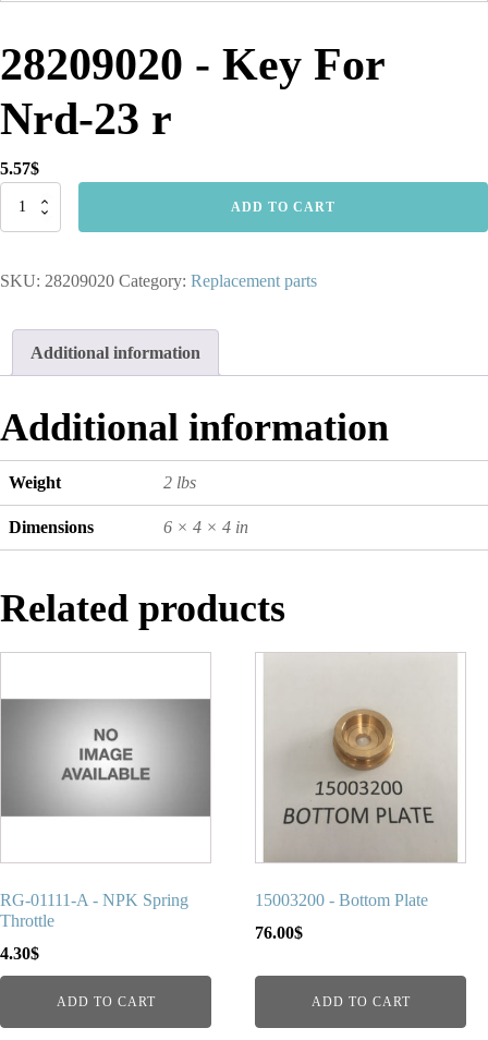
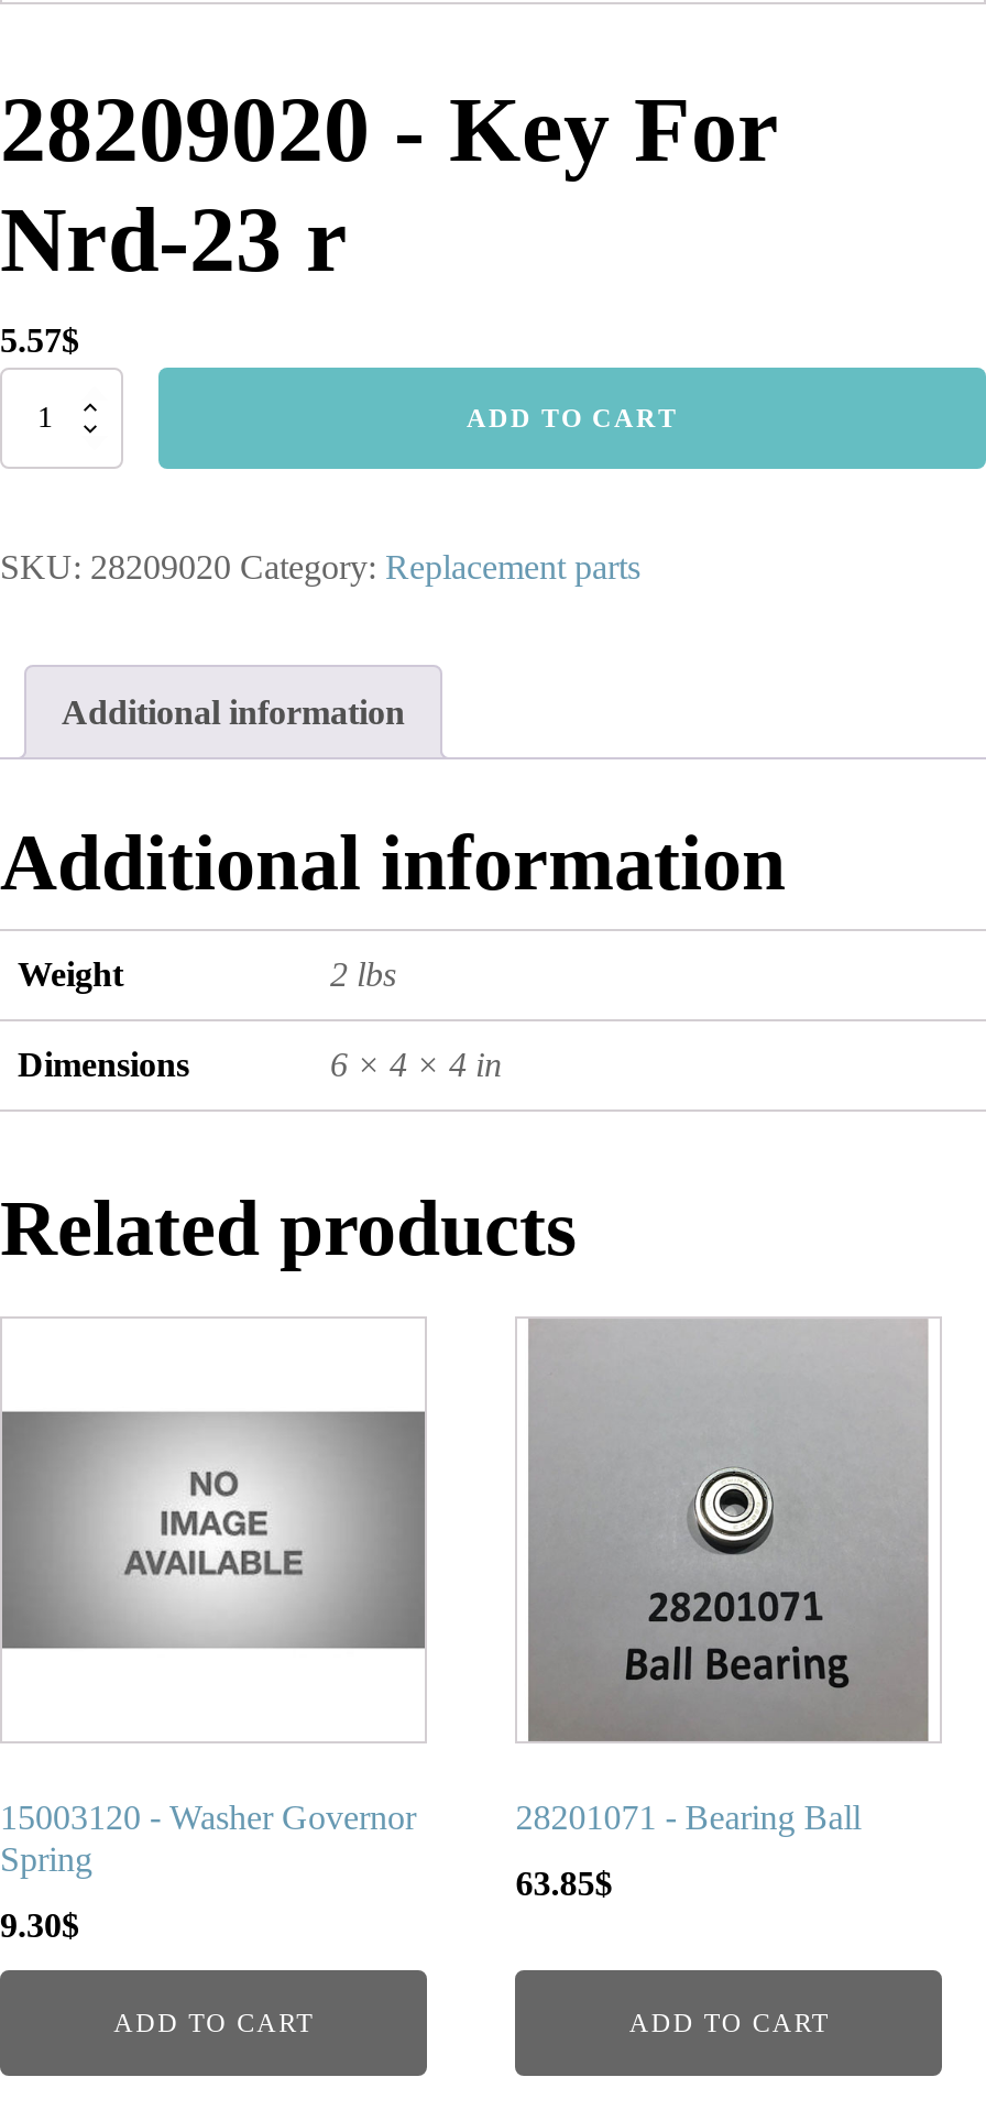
- [image]
- 15003200 - Bottom Plate
+ [image]
+ 28201071 - Bearing Ball

- RG-01111-A - NPK Spring
- Throttle
+ 15003120 - Washer Governor
+ Spring

- 76.00$
+ 63.85$

- 4.30$
+ 9.30$
